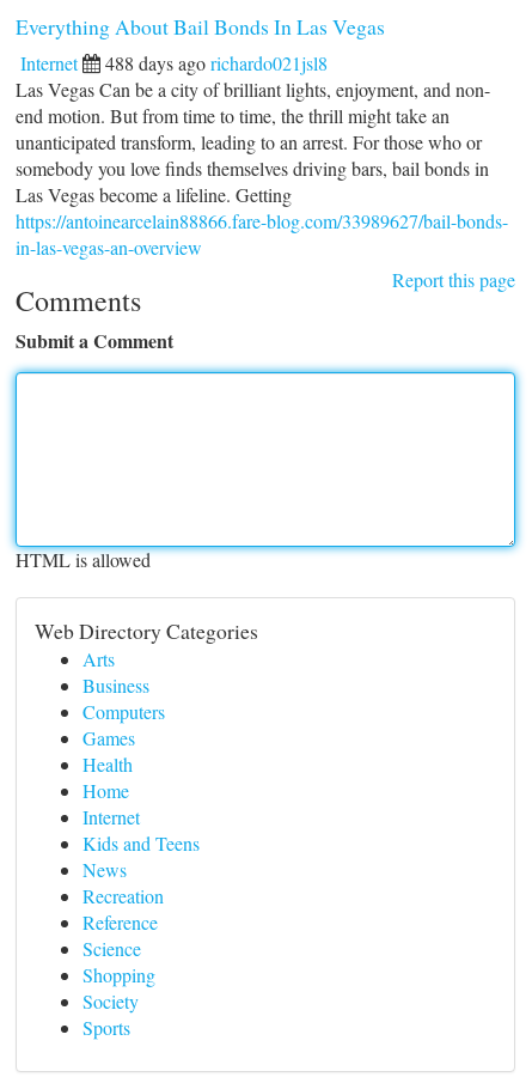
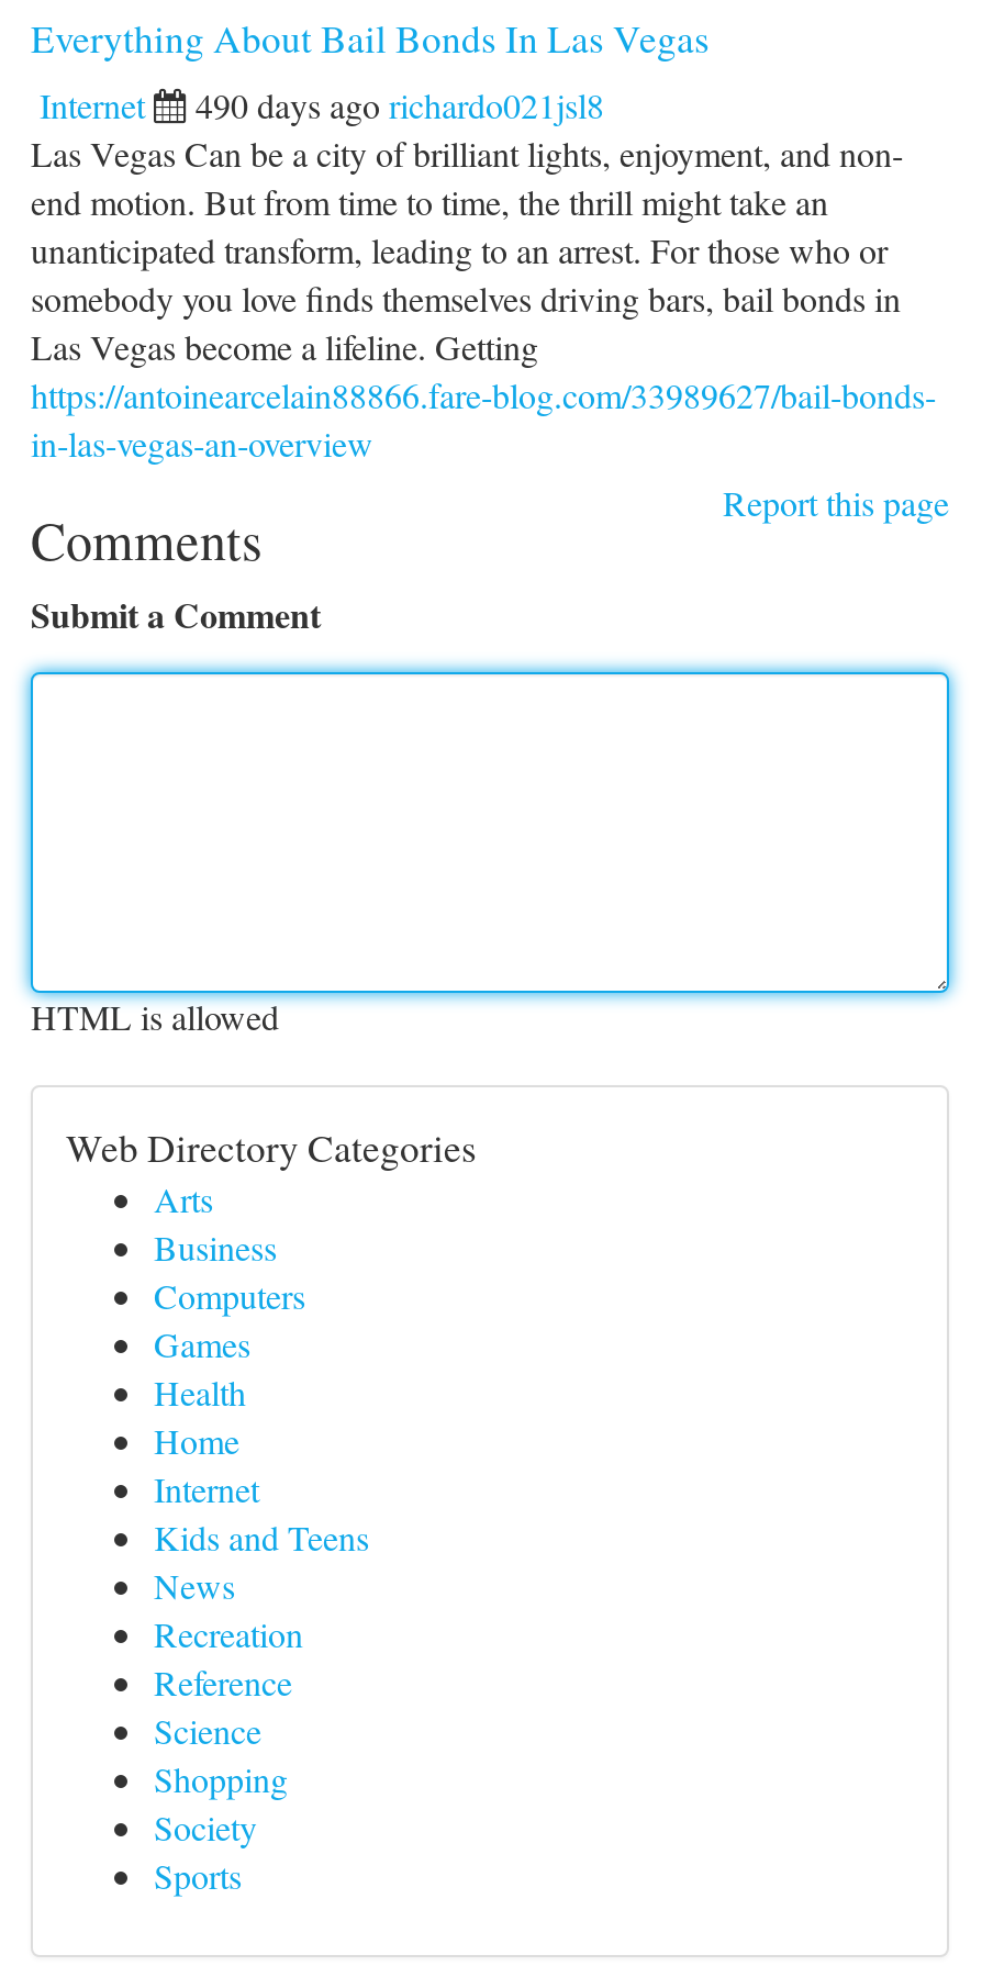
- 488 days ago richardo021jsl8
+ 490 days ago richardo021jsl8
